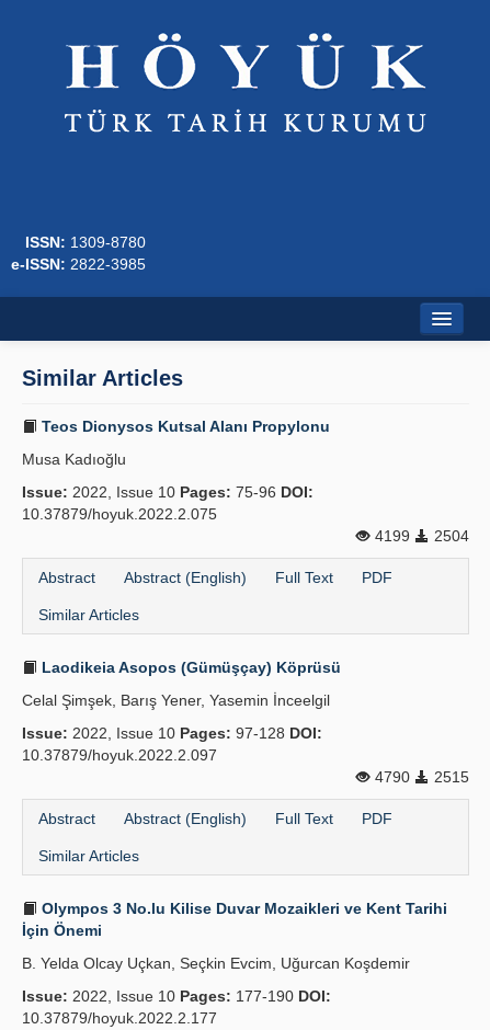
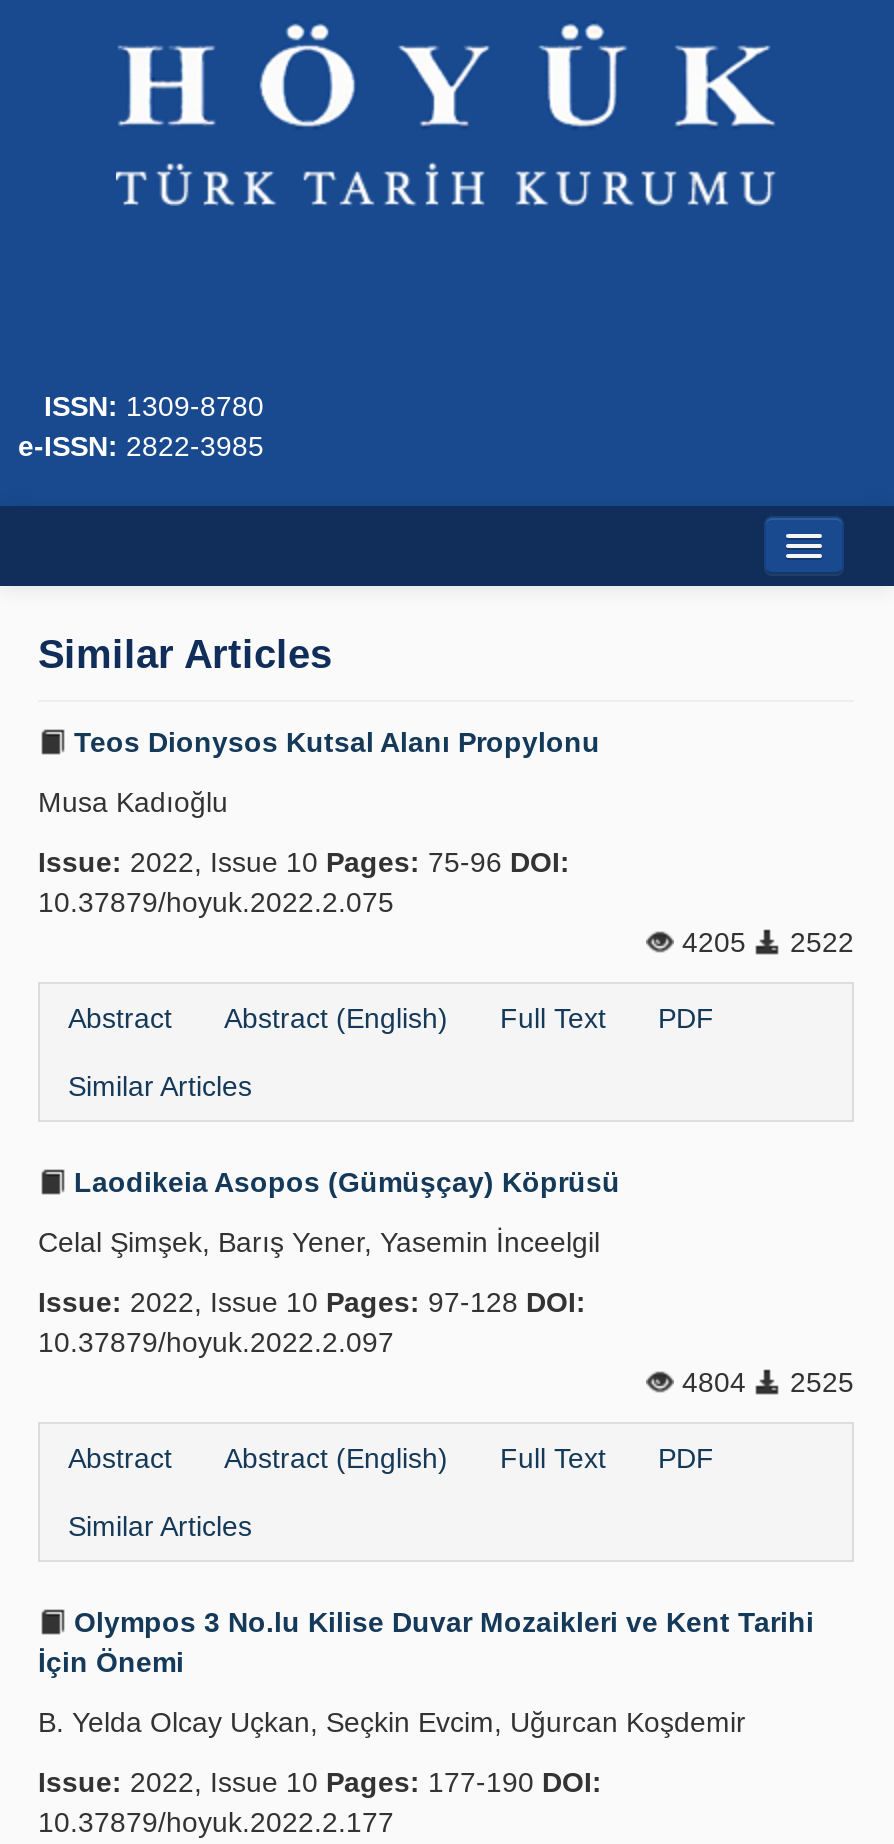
- 4199
+ 4205

- 2504
+ 2522

- 4790
+ 4804

- 2515
+ 2525
